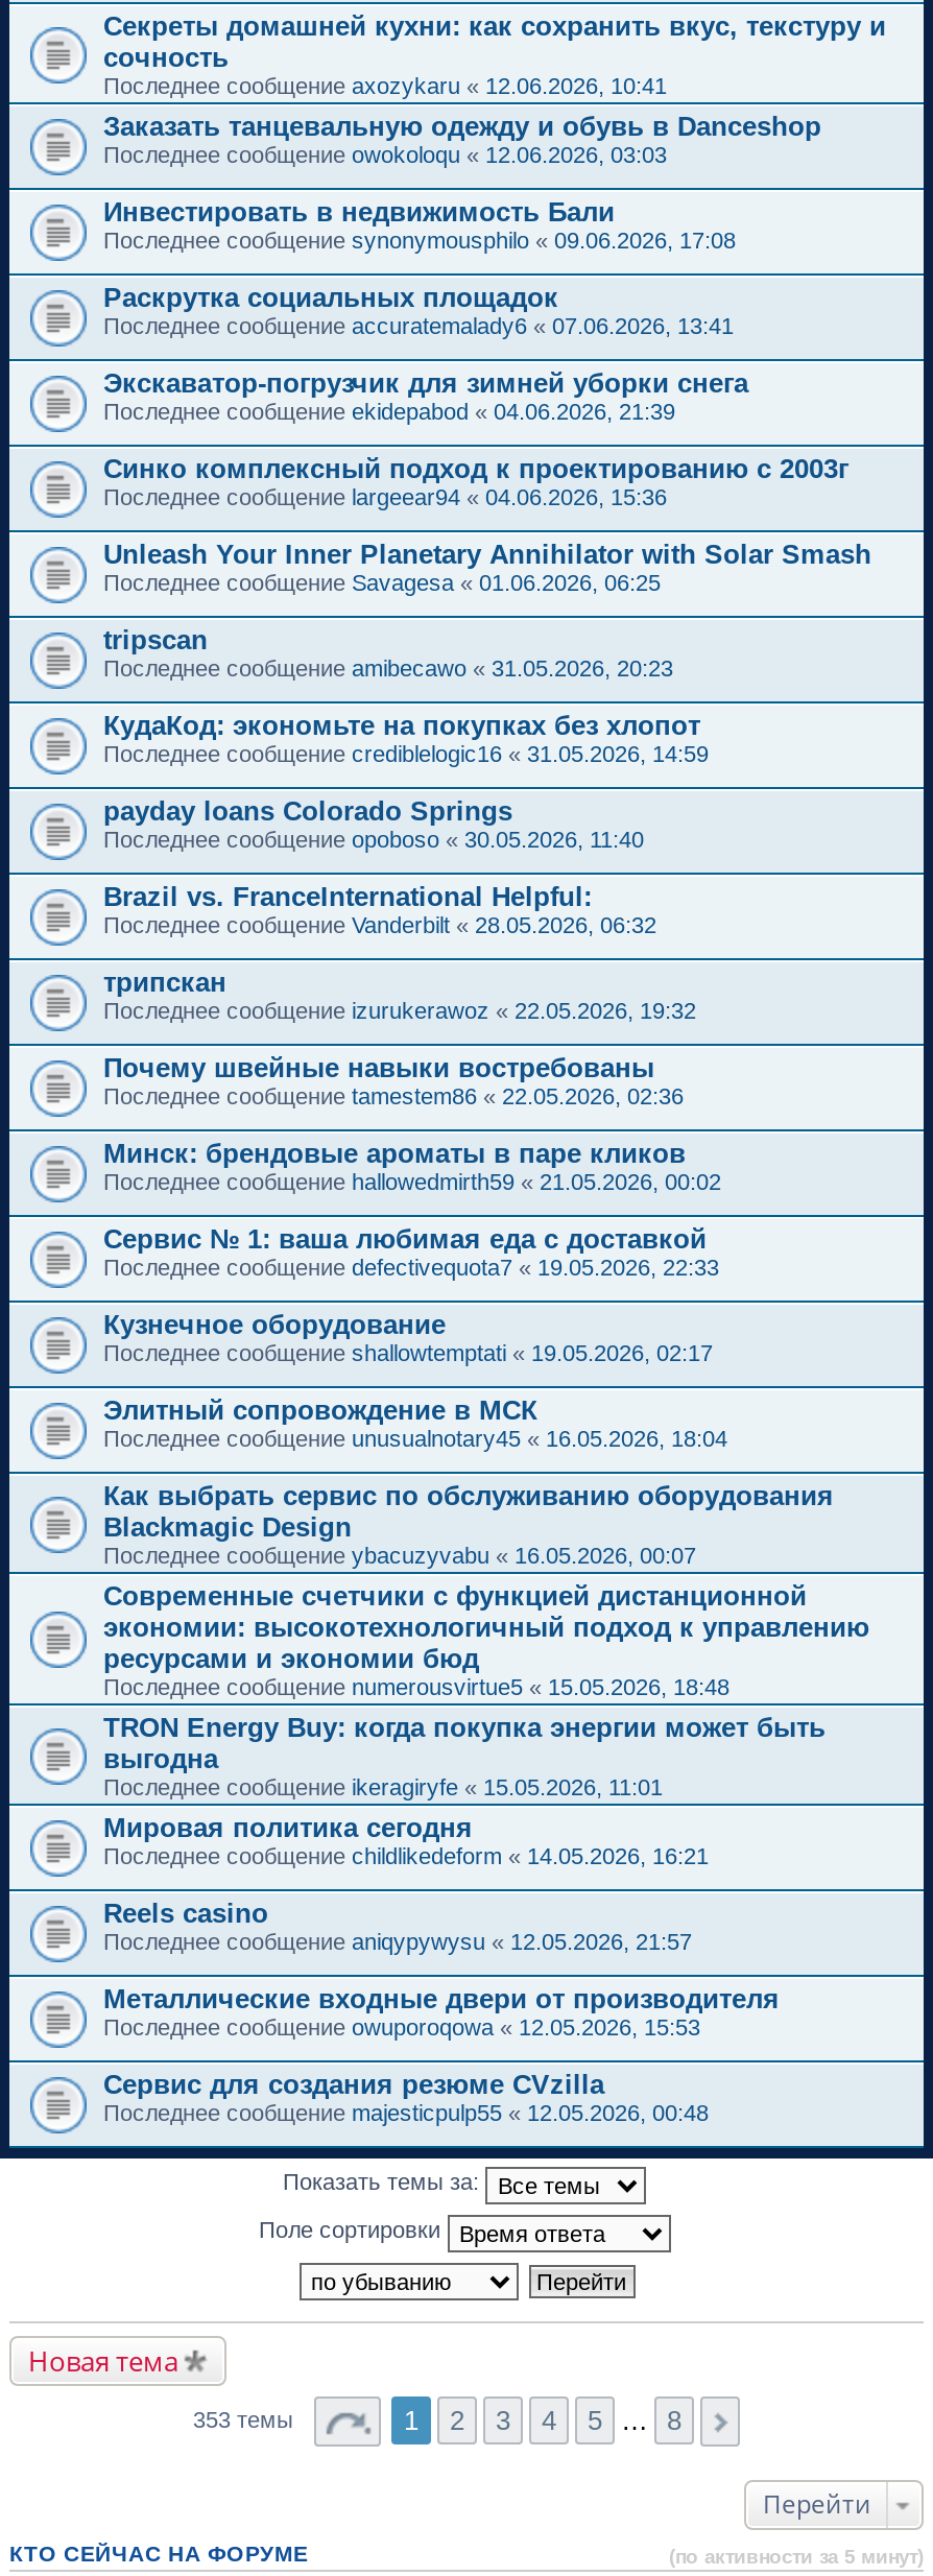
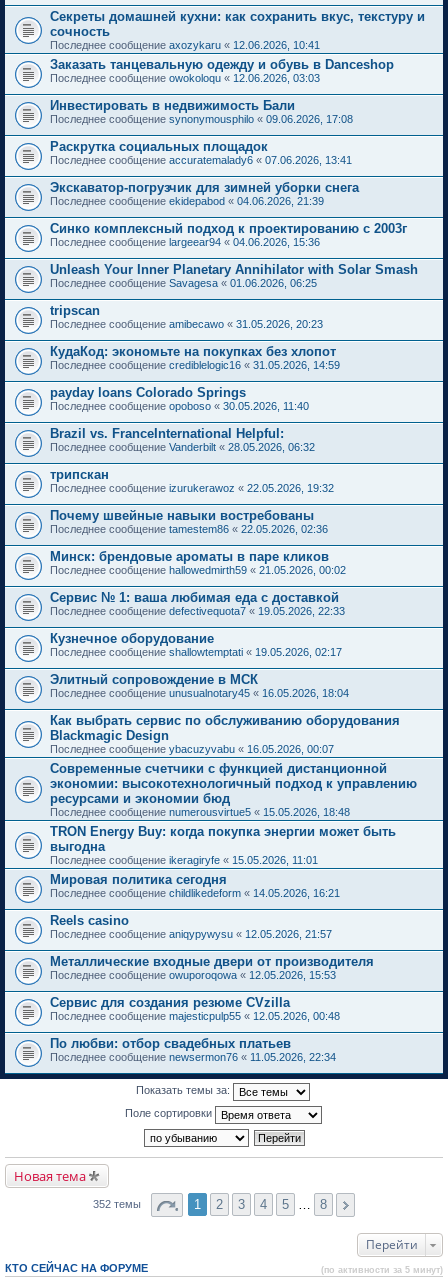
+ По любви: отбор свадебных платьев
+ Последнее сообщение newsermon76 «11.05.2026, 22:34

- 353 темы
+ 352 темы
